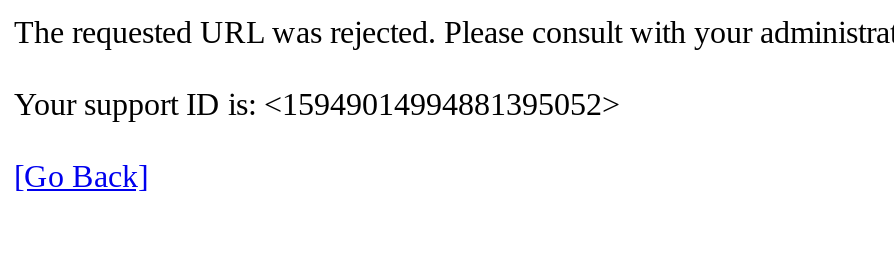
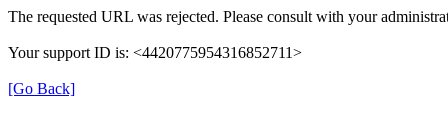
- Your support ID is: <15949014994881395052>
+ Your support ID is: <4420775954316852711>
